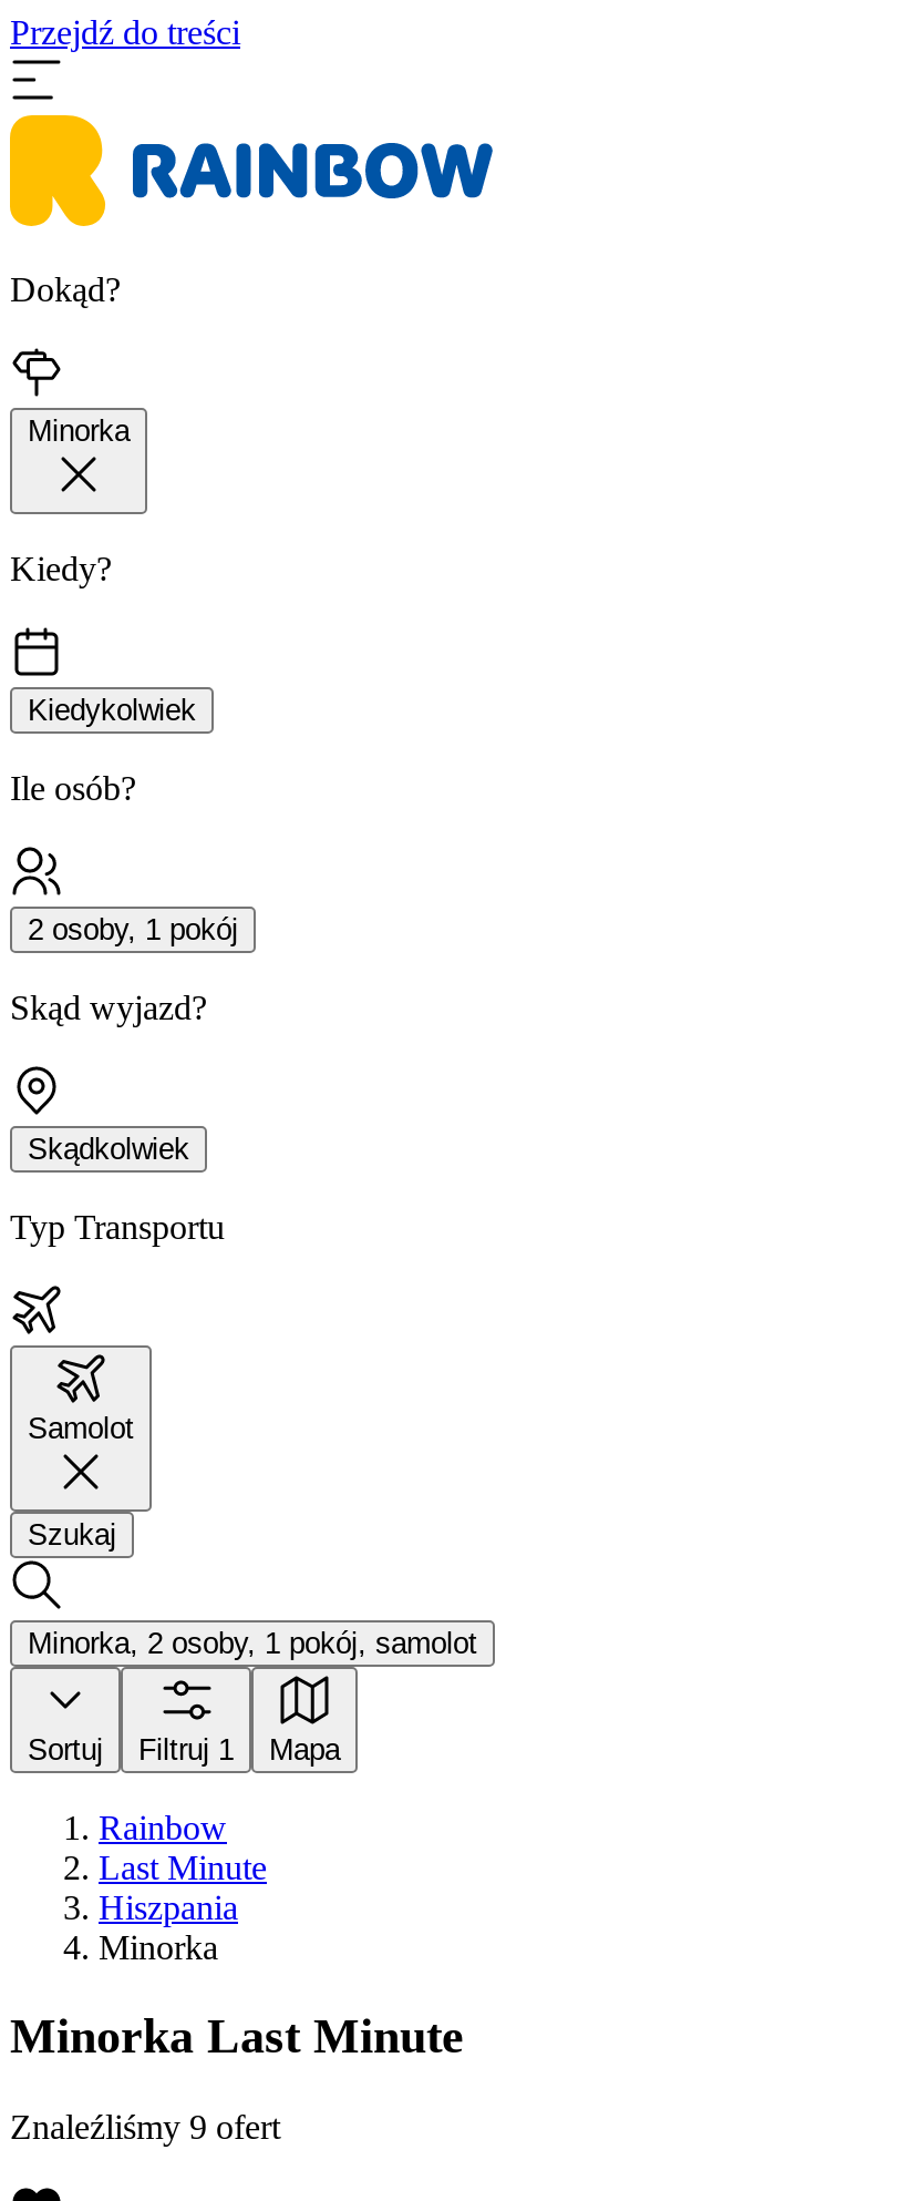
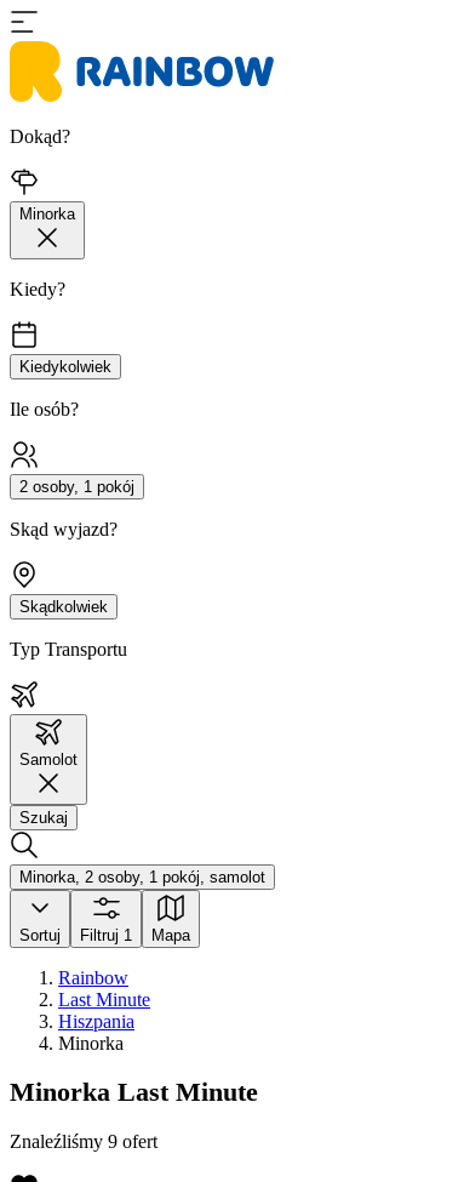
- Przejdź do treści
